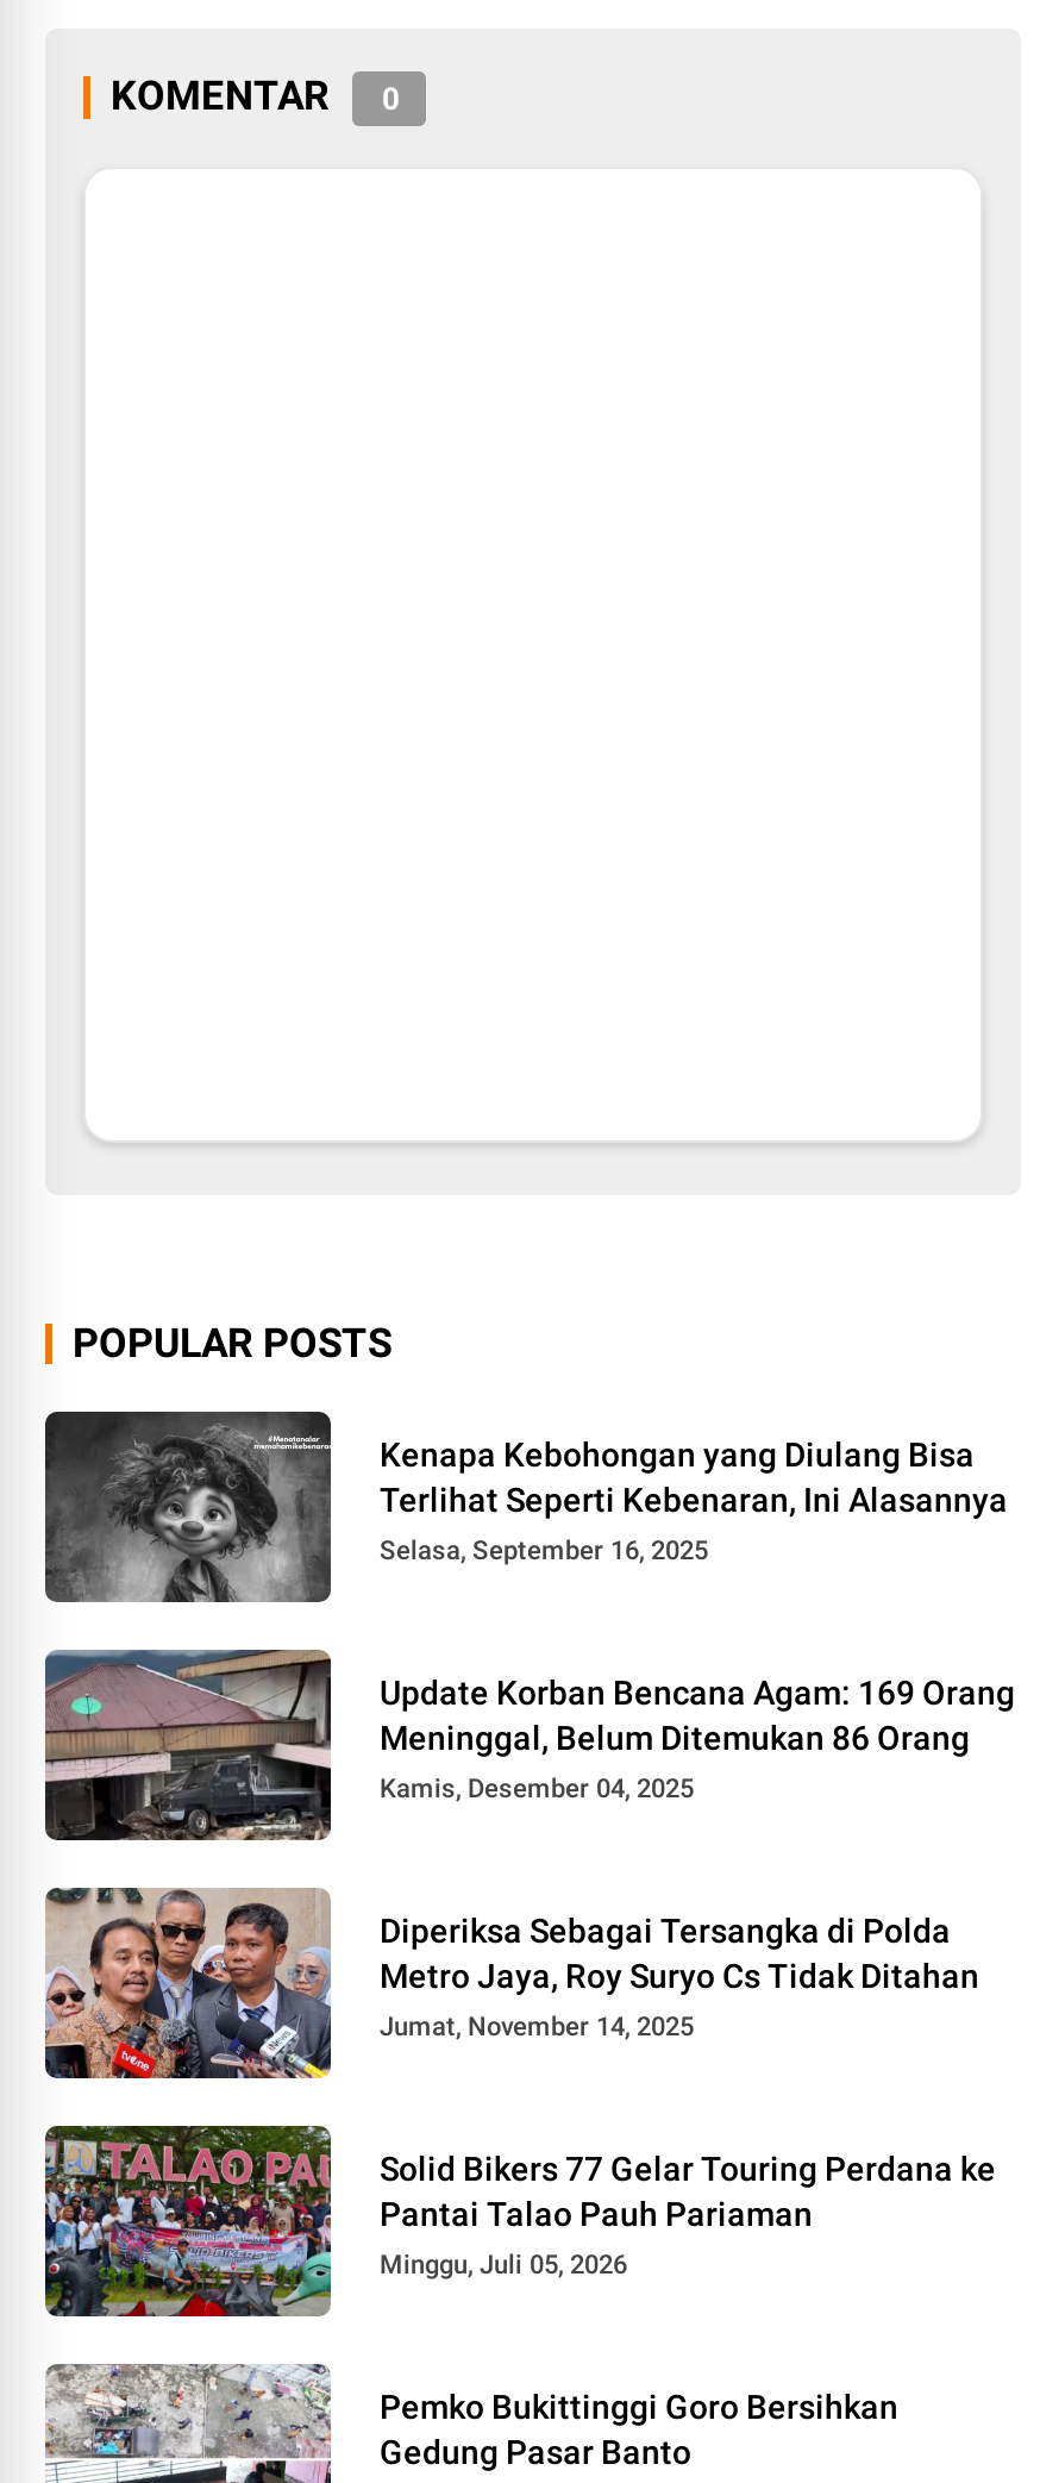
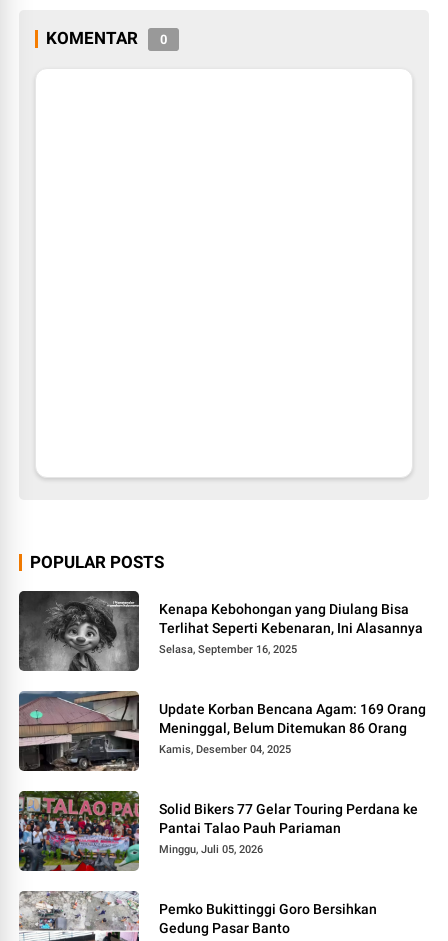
- [image]
- Diperiksa Sebagai Tersangka di Polda
- Metro Jaya, Roy Suryo Cs Tidak Ditahan
- Jumat, November 14, 2025
